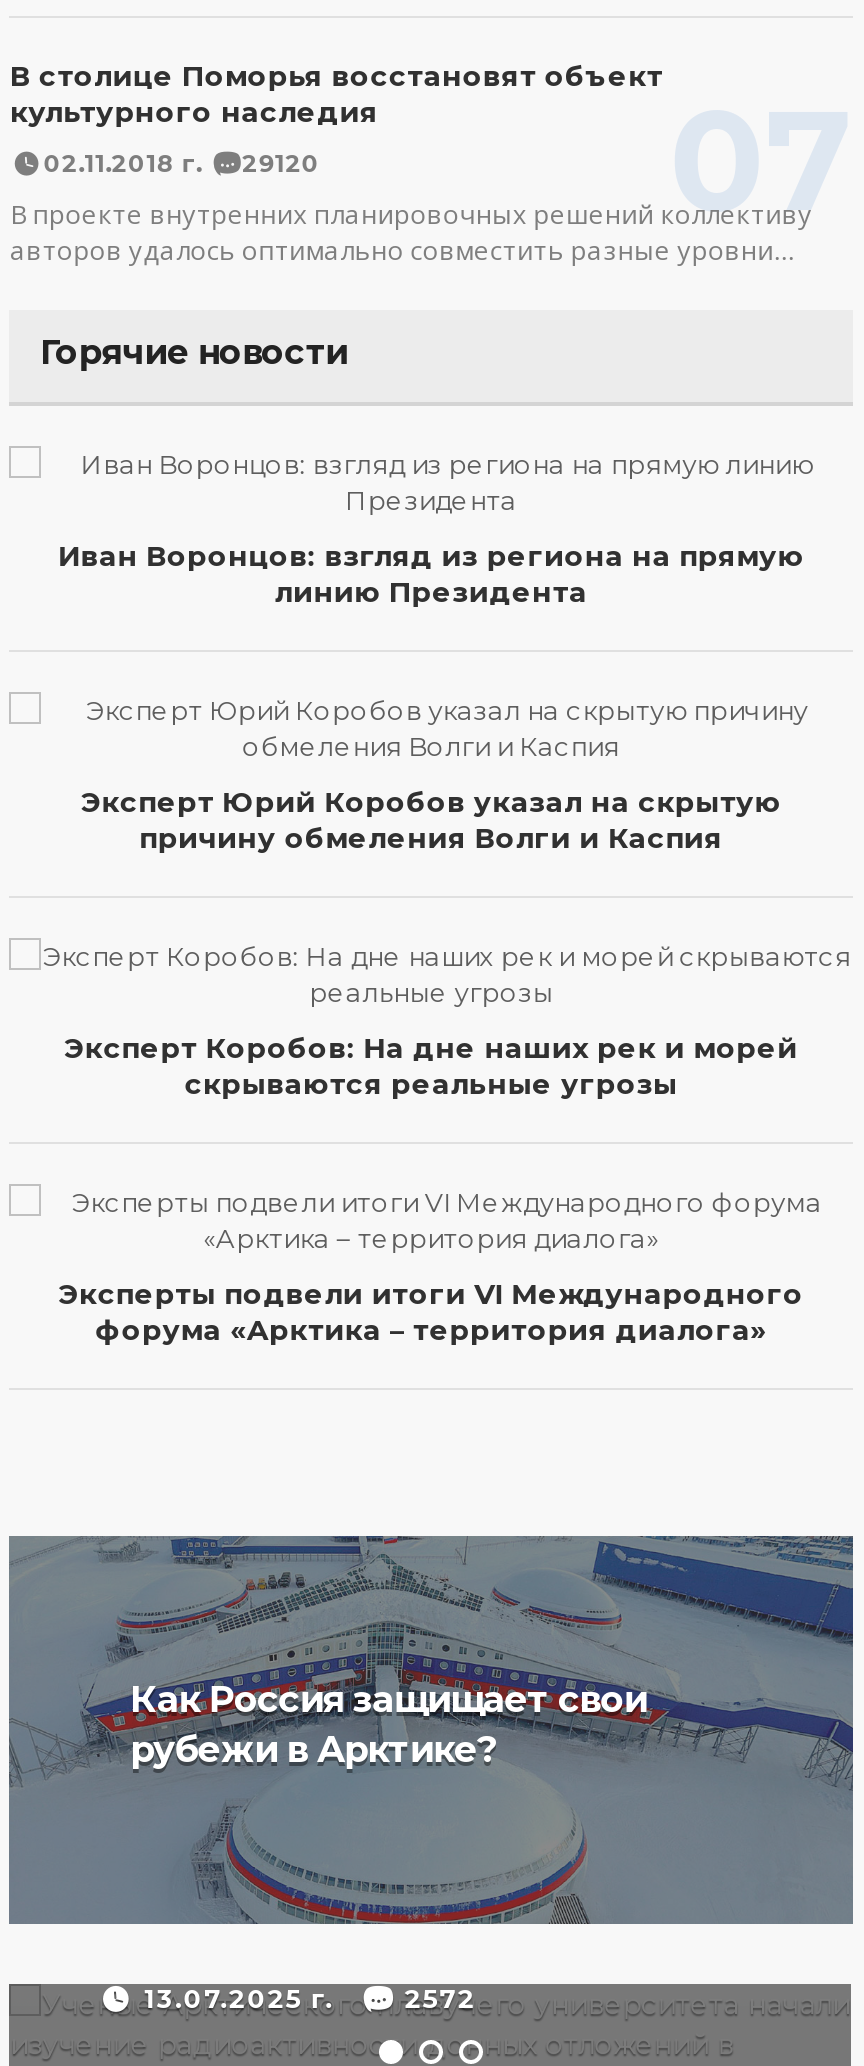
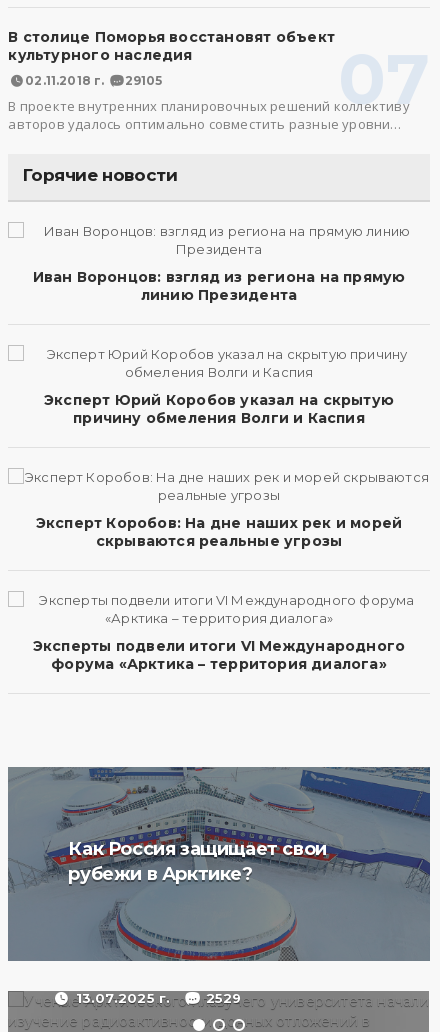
- 02.11.2018 г. 29120
+ 02.11.2018 г. 29105

- 2572
+ 2529
